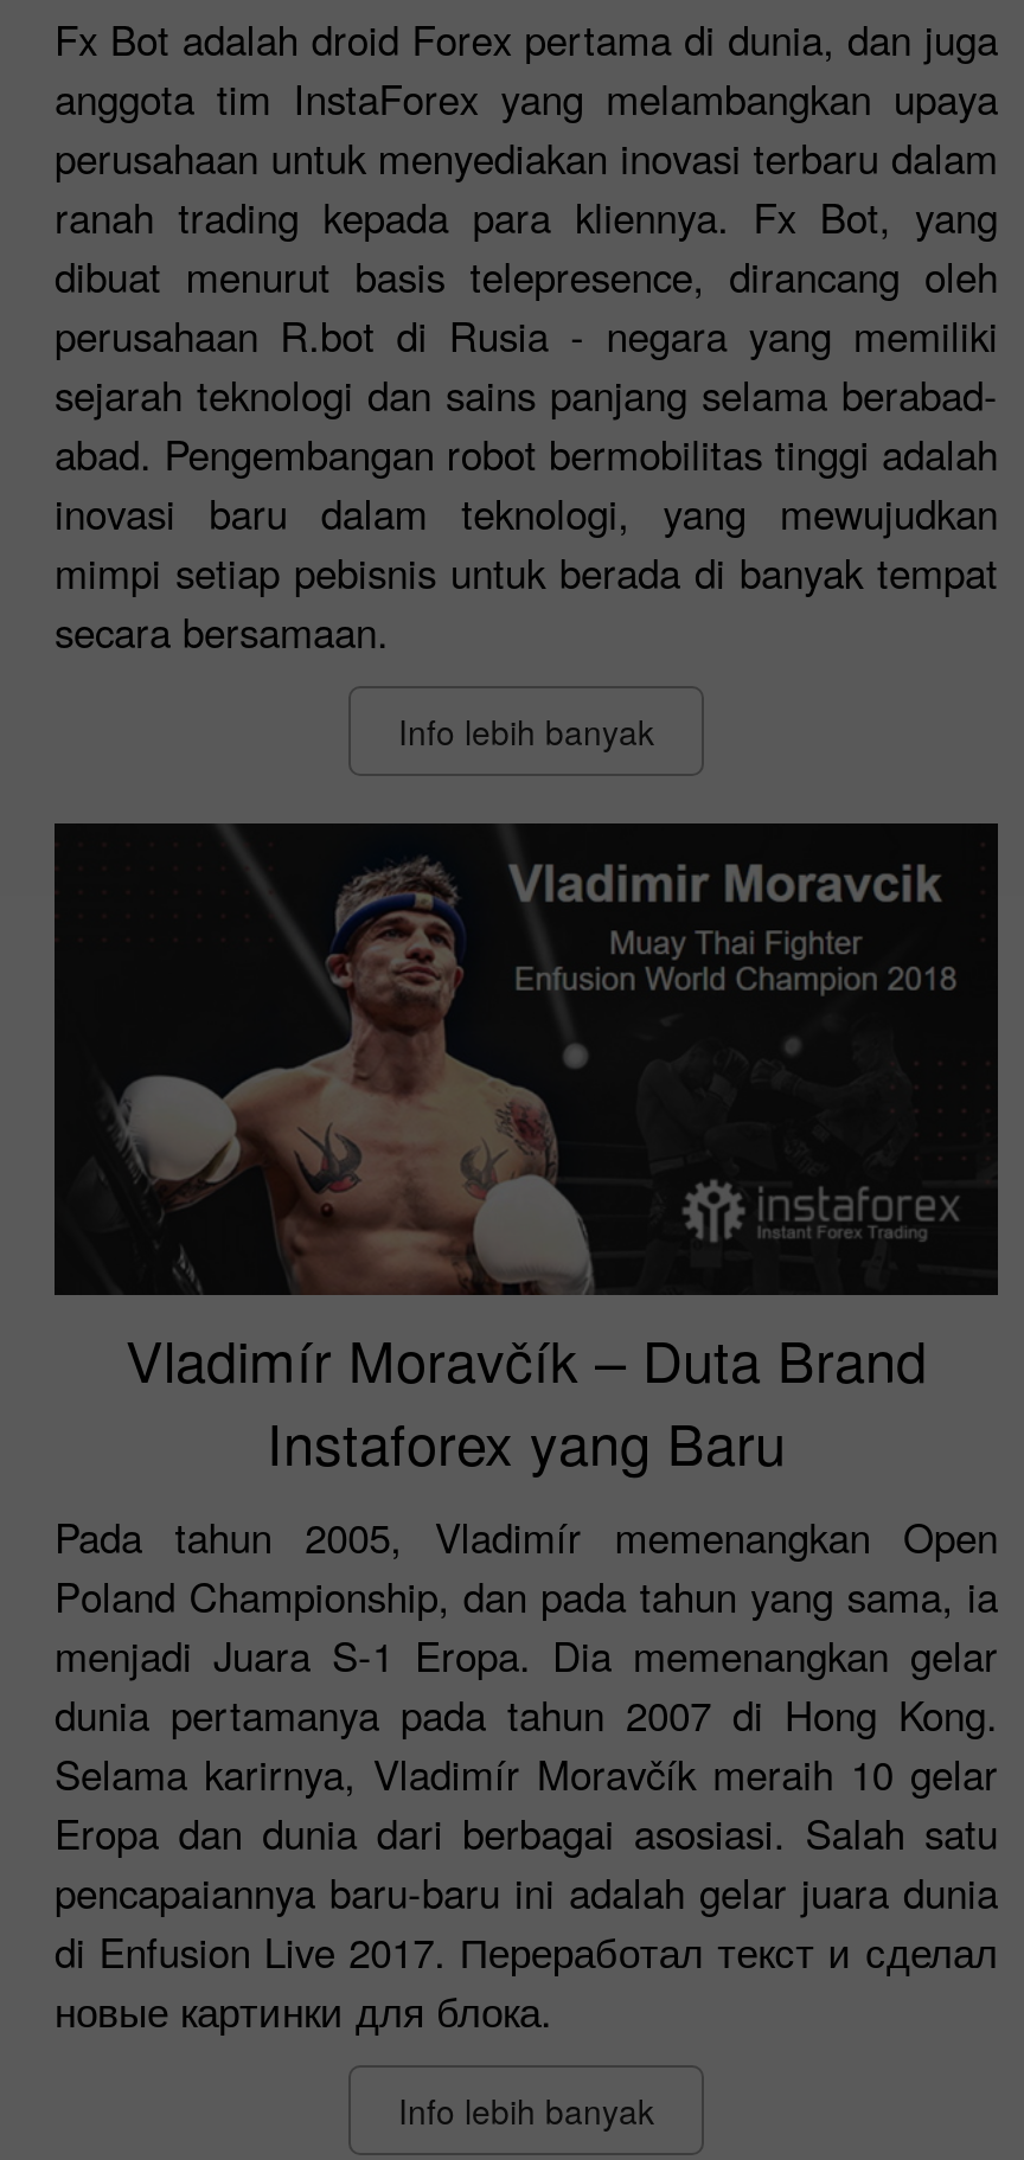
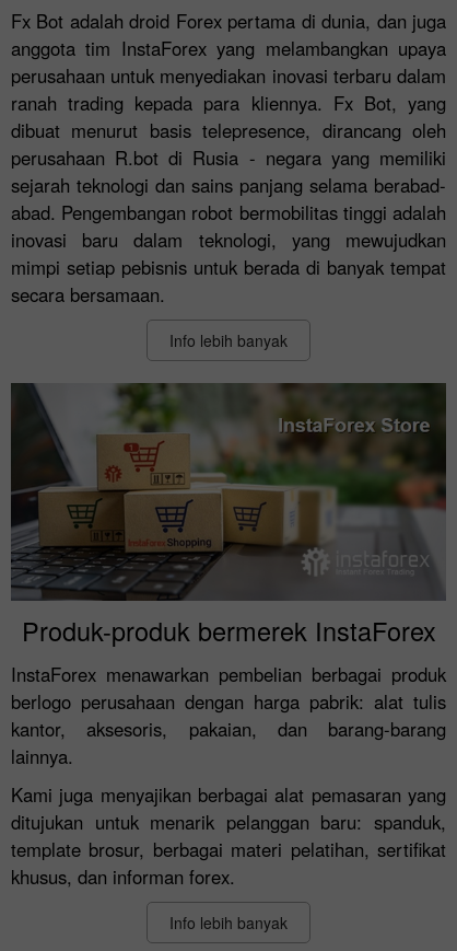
- [image]
- Vladimír Moravčík – Duta Brand
- Instaforex yang Baru
- Pada tahun 2005, Vladimír memenangkan Open
- Poland Championship, dan pada tahun yang sama, ia
- menjadi Juara S-1 Eropa. Dia memenangkan gelar
- dunia pertamanya pada tahun 2007 di Hong Kong.
- Selama karirnya, Vladimír Moravčík meraih 10 gelar
- Eropa dan dunia dari berbagai asosiasi. Salah satu
- pencapaiannya baru-baru ini adalah gelar juara dunia
- di Enfusion Live 2017. Переработал текст и сделал
- новые картинки для блока.
+ [image]
+ Produk-produk bermerek InstaForex
+ InstaForex menawarkan pembelian berbagai produk
+ berlogo perusahaan dengan harga pabrik: alat tulis
+ kantor, aksesoris, pakaian, dan barang-barang
+ lainnya.
+ Kami juga menyajikan berbagai alat pemasaran yang
+ ditujukan untuk menarik pelanggan baru: spanduk,
+ template brosur, berbagai materi pelatihan, sertifikat
+ khusus, dan informan forex.
